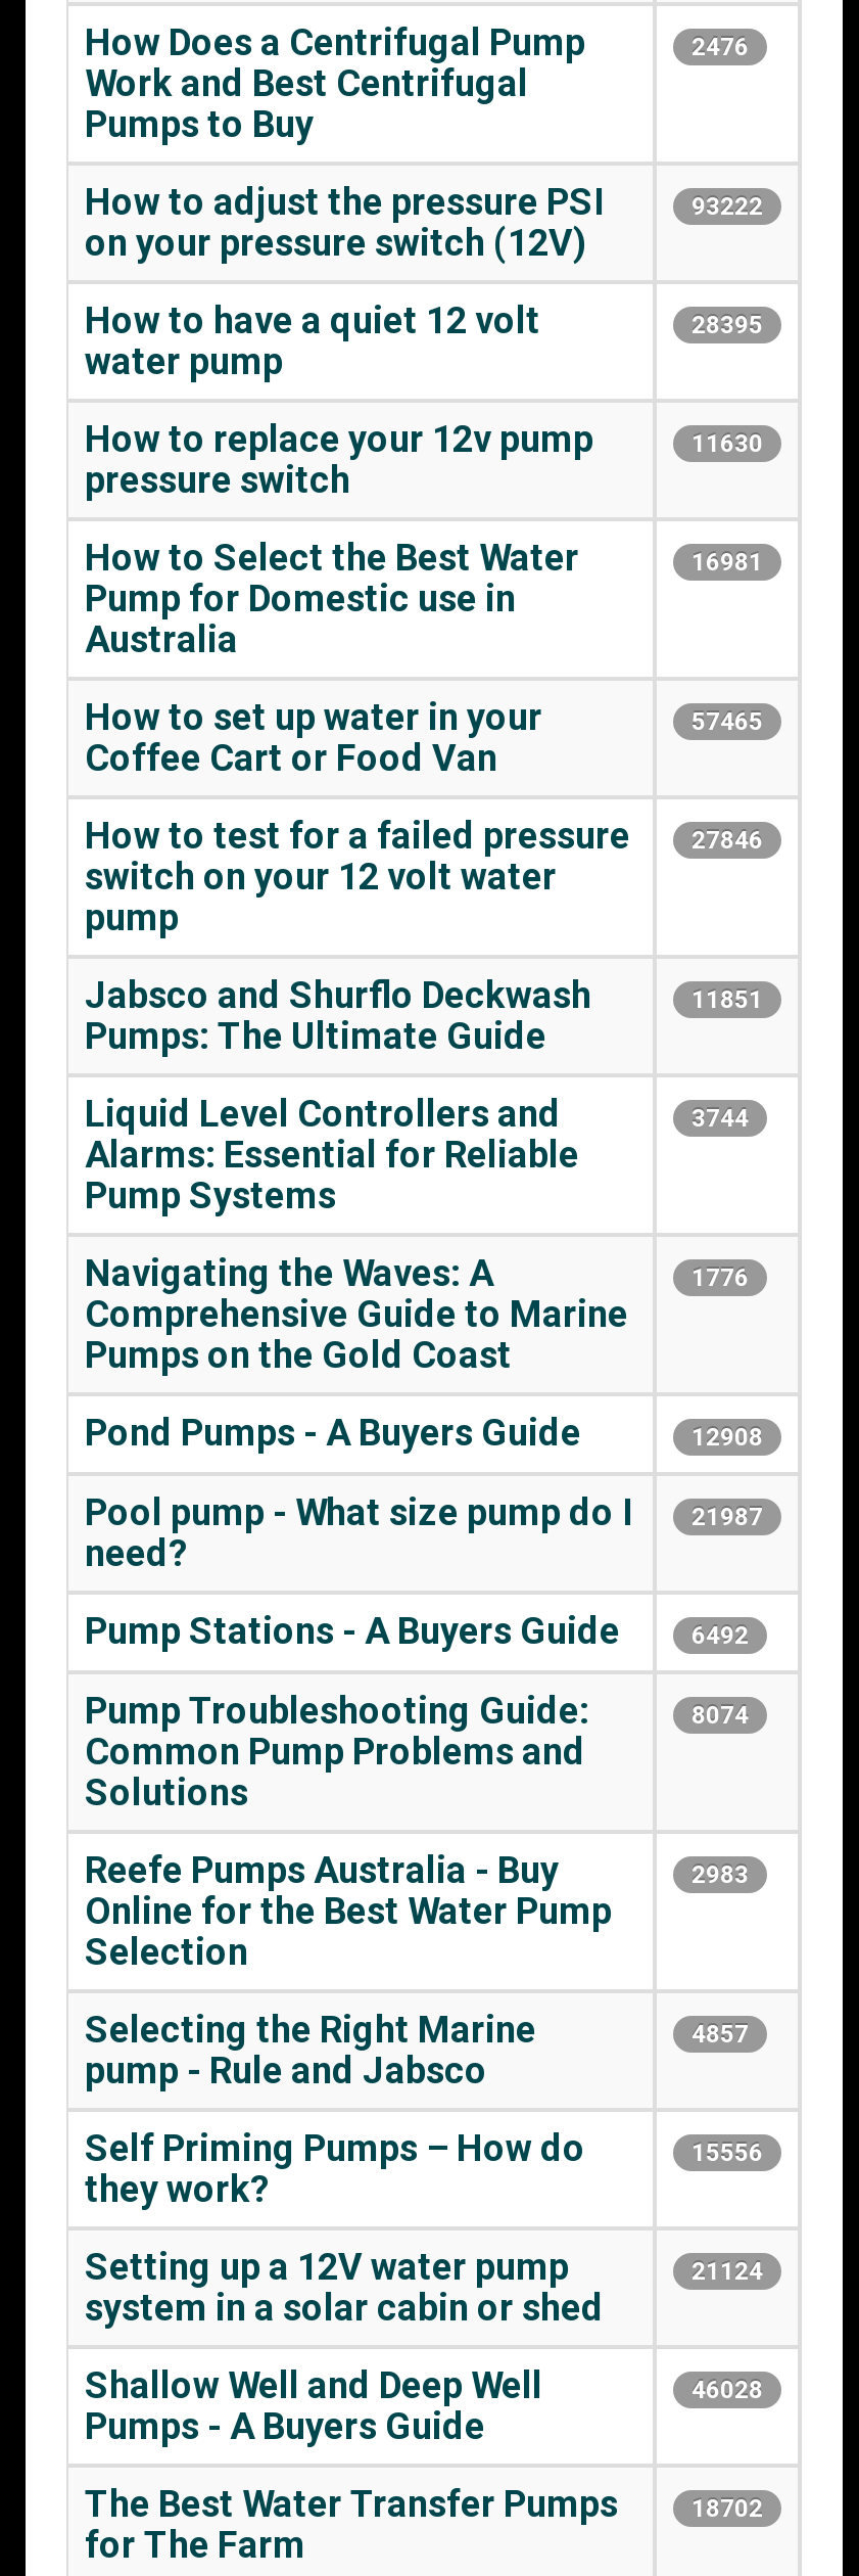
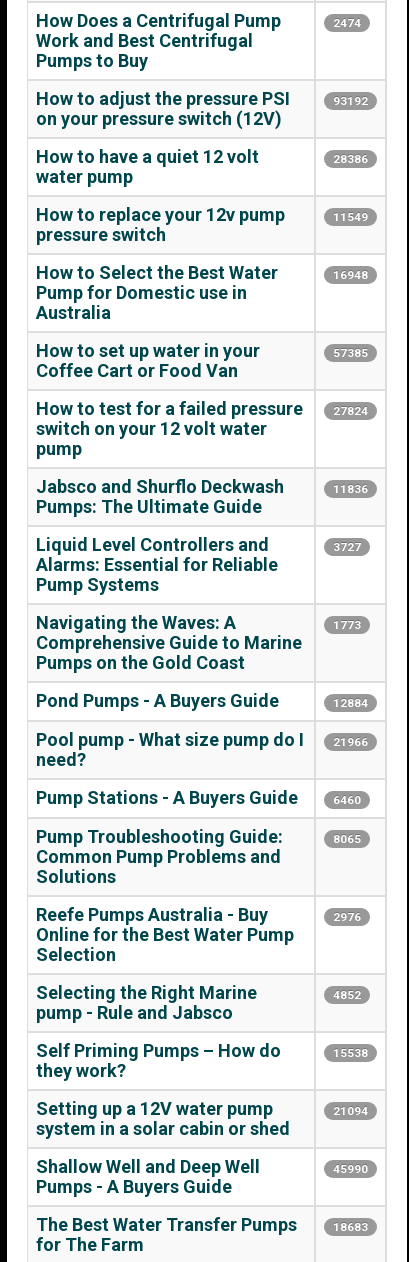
- 2476
+ 2474

- 93222
+ 93192

- 28395
+ 28386

- 11630
+ 11549

- 16981
+ 16948

- 57465
+ 57385

- 27846
+ 27824

- 11851
+ 11836

- 3744
+ 3727

- 1776
+ 1773

- 12908
+ 12884

- 21987
+ 21966

- 6492
+ 6460

- 8074
+ 8065

- 2983
+ 2976

- 4857
+ 4852

- 15556
+ 15538

- 21124
+ 21094

- 46028
+ 45990

- 18702
+ 18683
